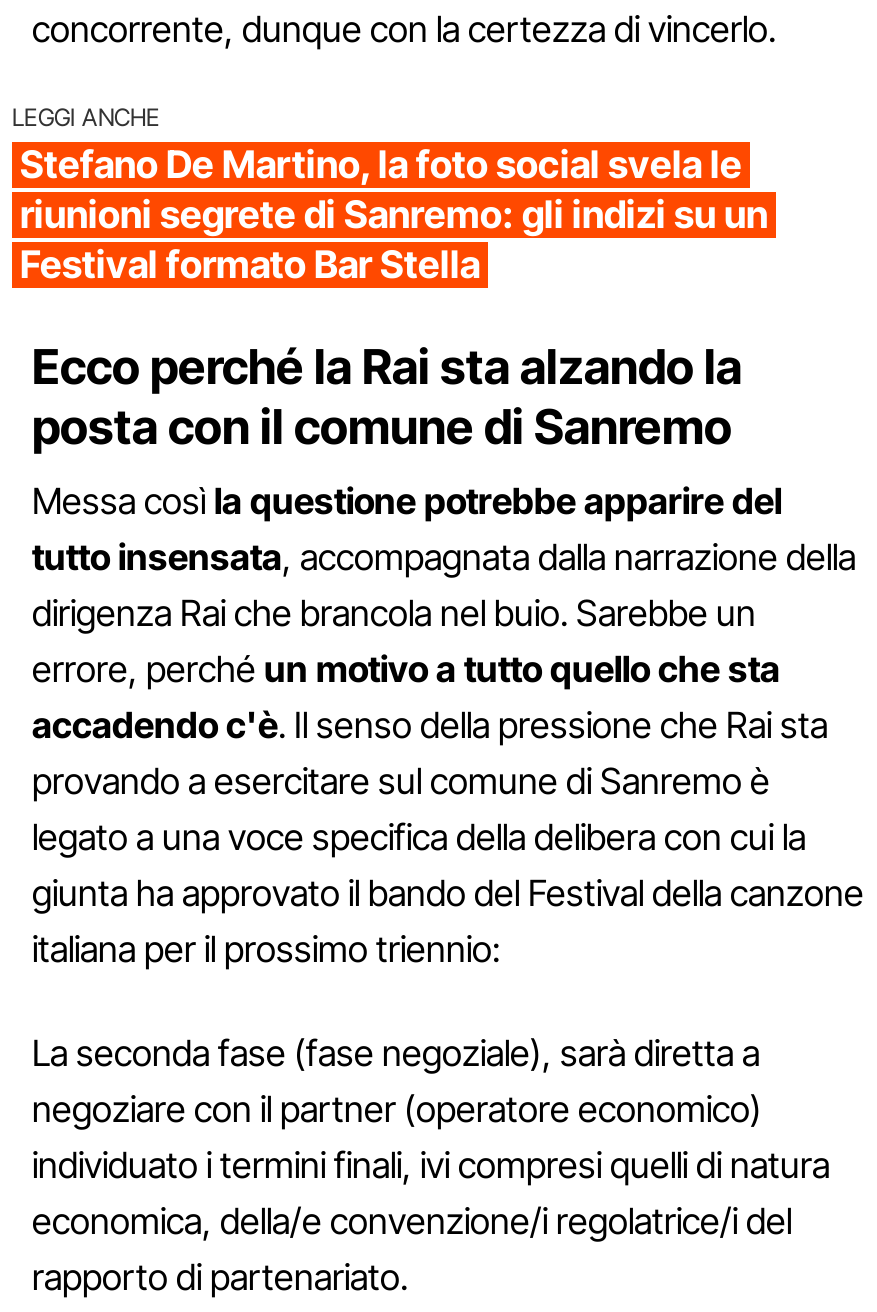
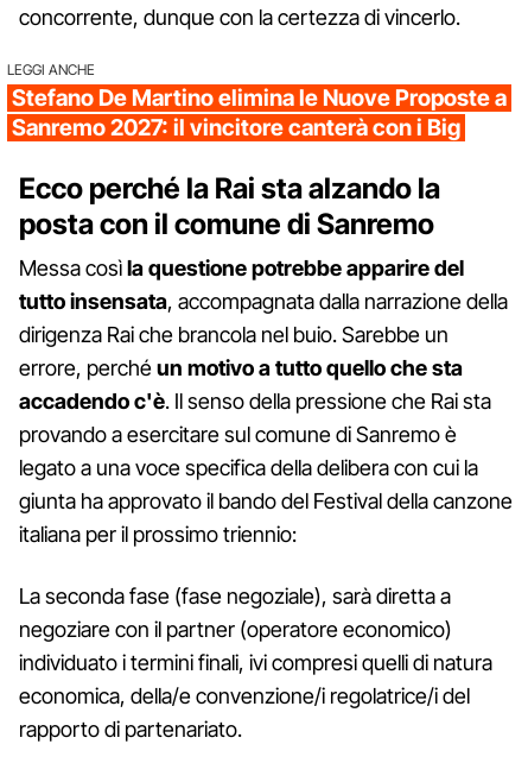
- Stefano De Martino, la foto social svela le
- riunioni segrete di Sanremo: gli indizi su un
- Festival formato Bar Stella
+ Stefano De Martino elimina le Nuove Proposte a
+ Sanremo 2027: il vincitore canterà con i Big
